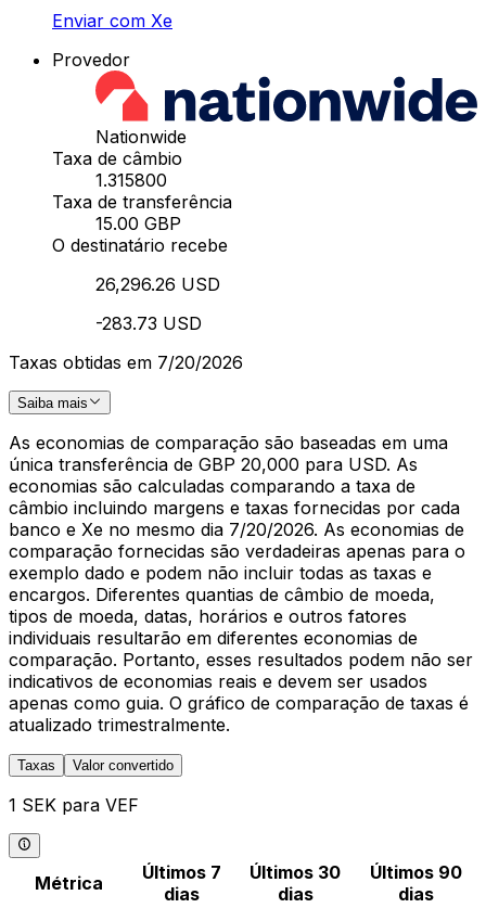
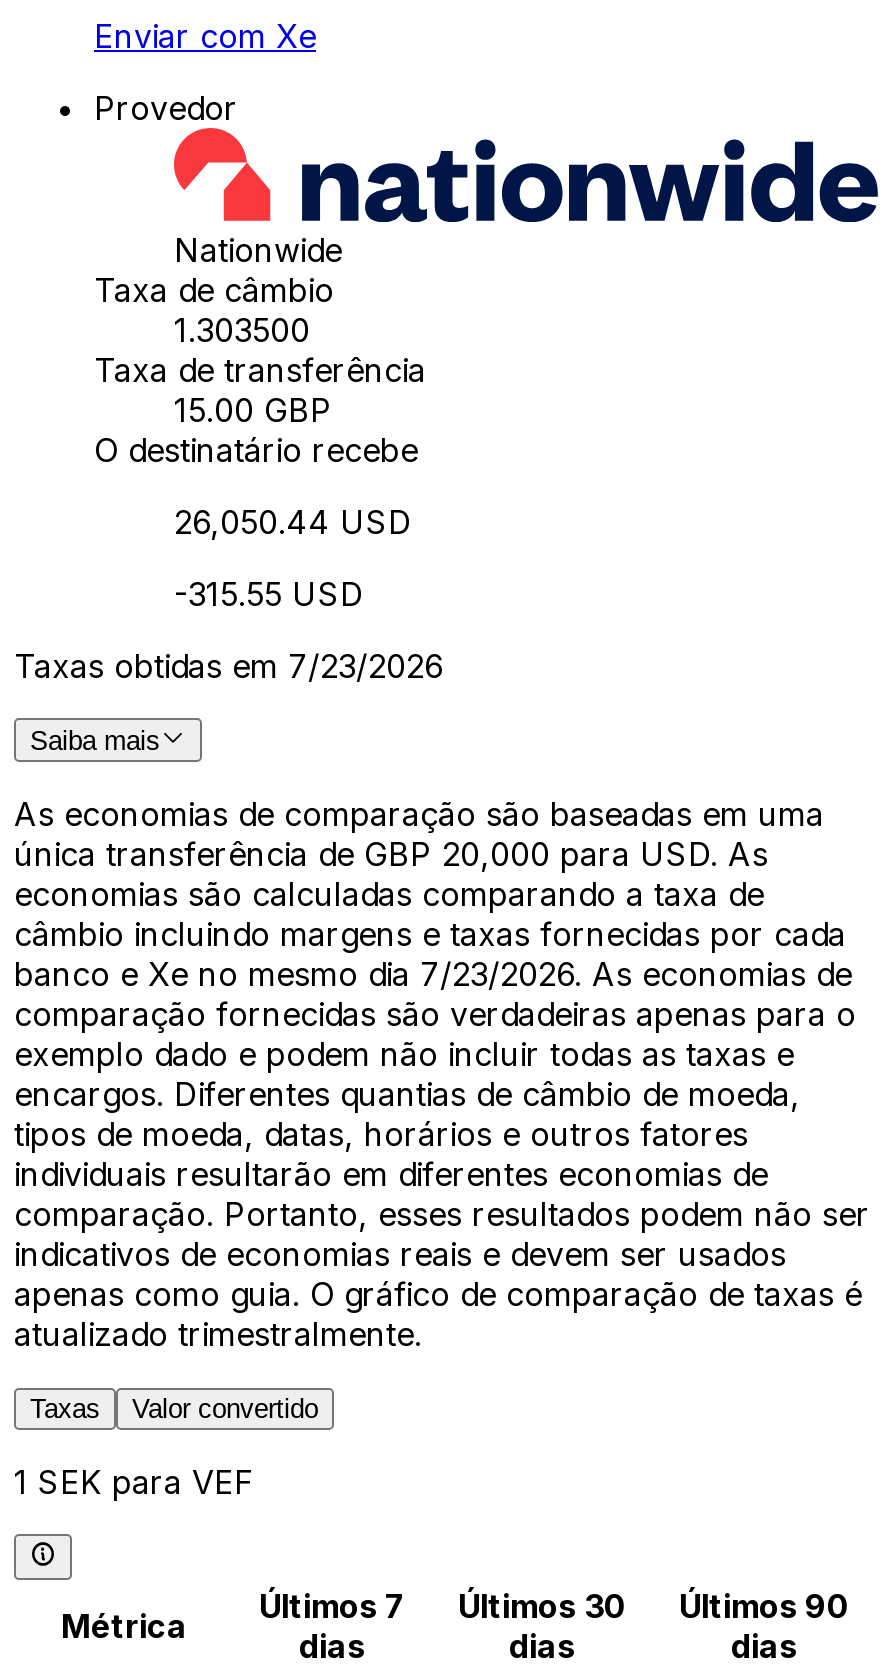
- 1.315800
+ 1.303500

- 26,296.26 USD
+ 26,050.44 USD

- -283.73 USD
+ -315.55 USD

- Taxas obtidas em 7/20/2026
+ Taxas obtidas em 7/23/2026

- banco e Xe no mesmo dia 7/20/2026. As economias de
+ banco e Xe no mesmo dia 7/23/2026. As economias de
